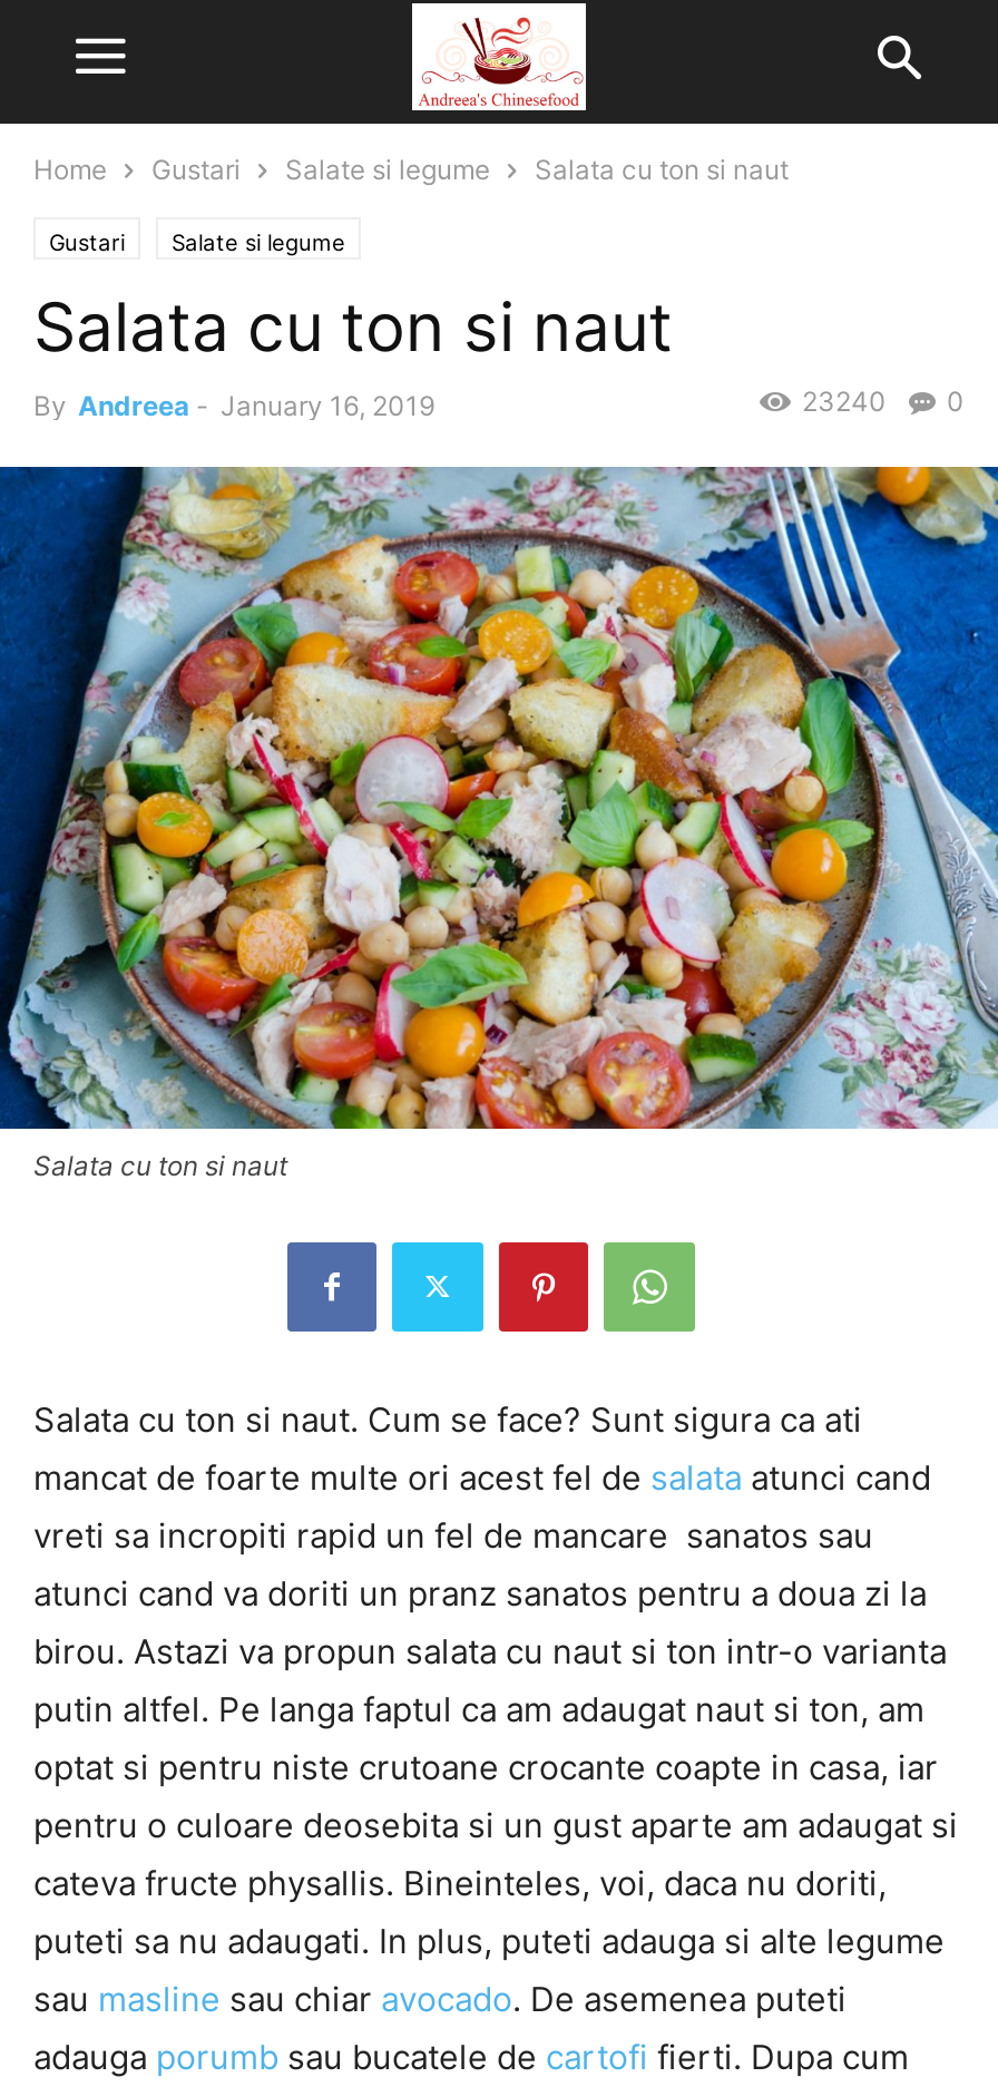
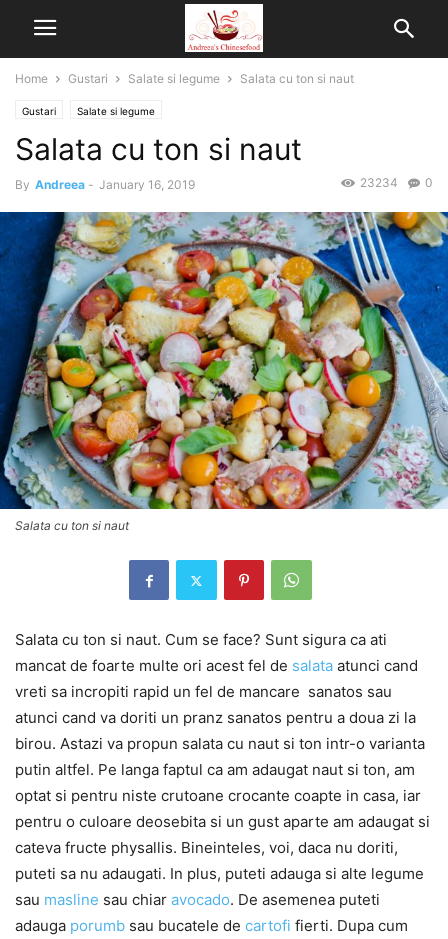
- 23240 0
+ 23234 0
